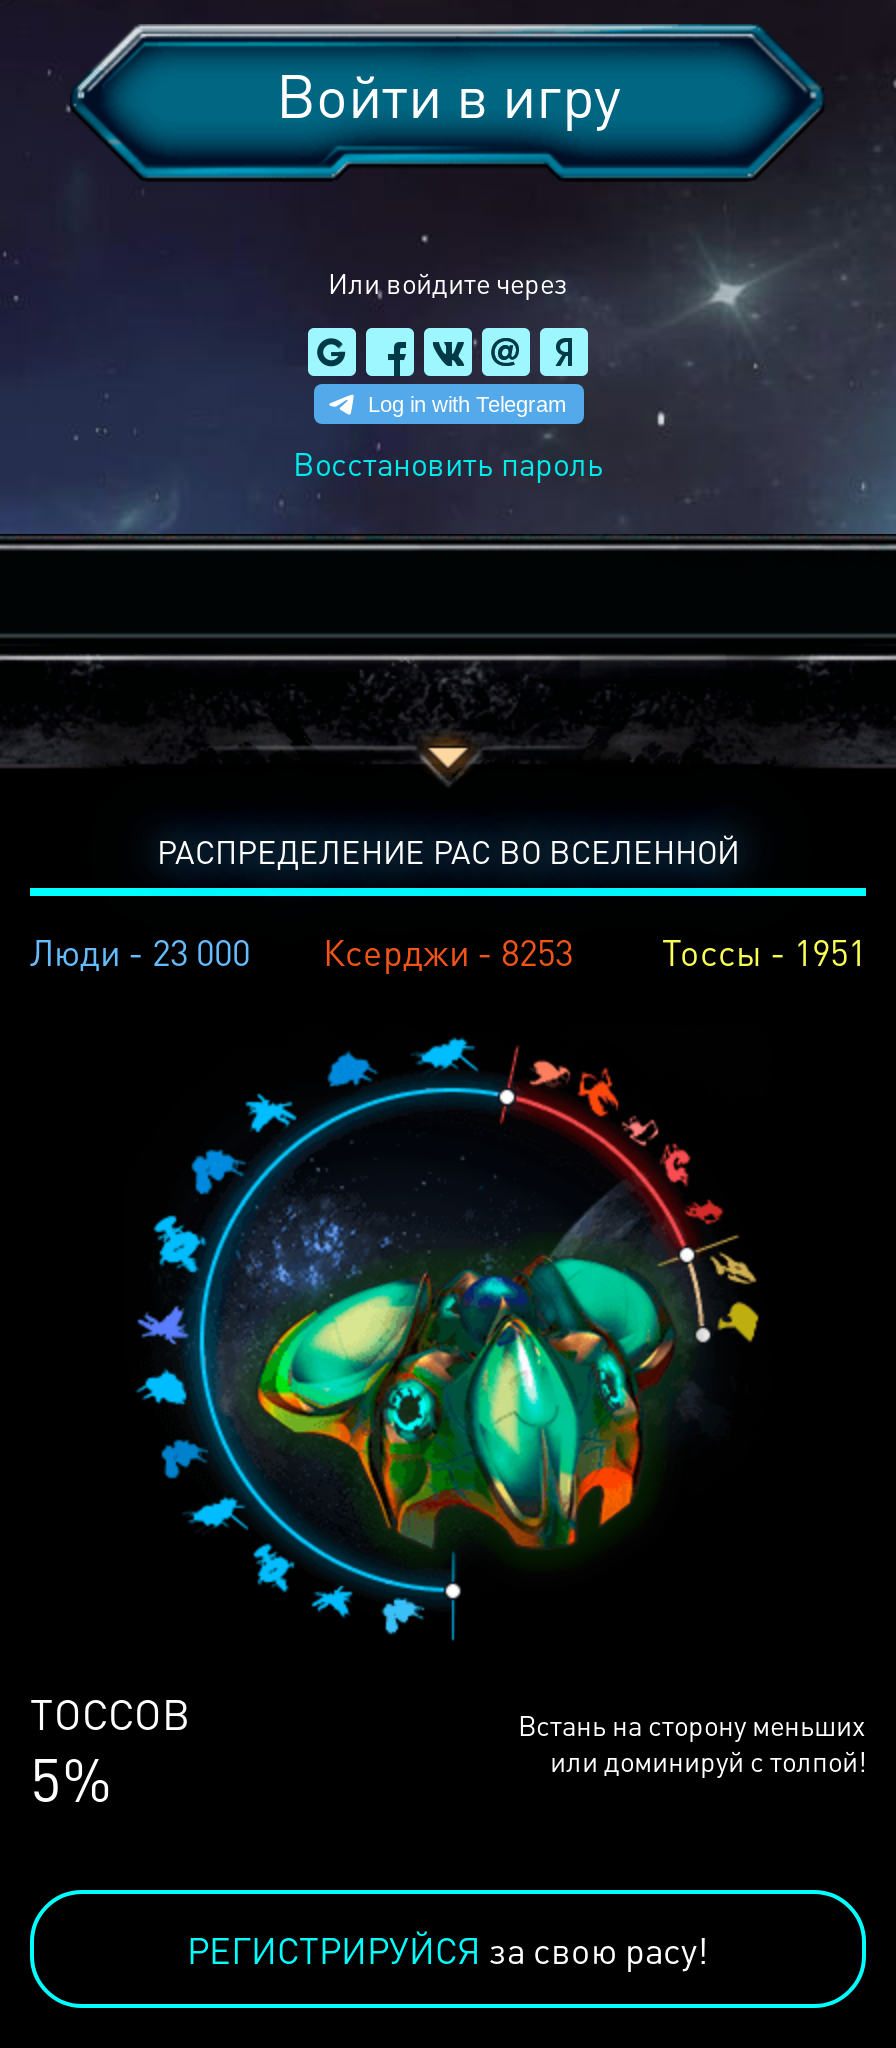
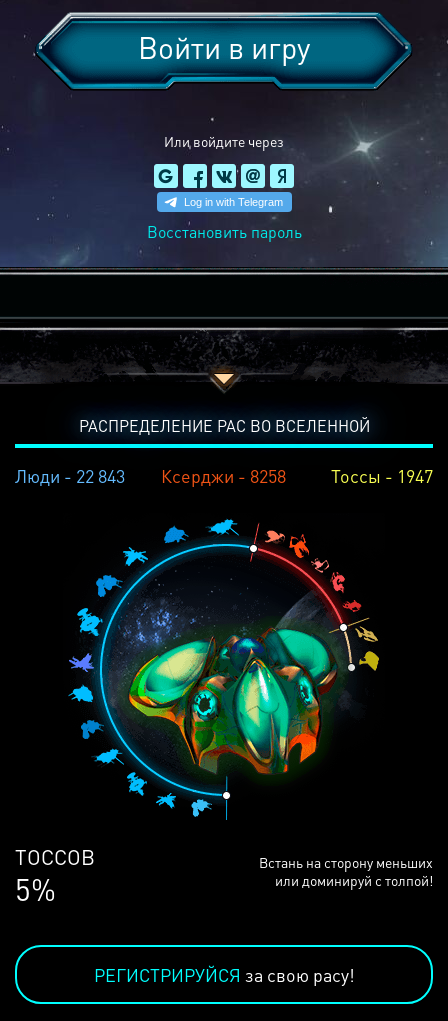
- Люди - 23 000
+ Люди - 22 843

- Ксерджи - 8253
+ Ксерджи - 8258

- Тоссы - 1951
+ Тоссы - 1947
